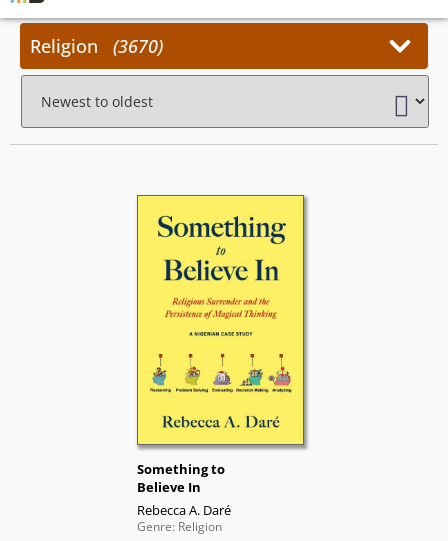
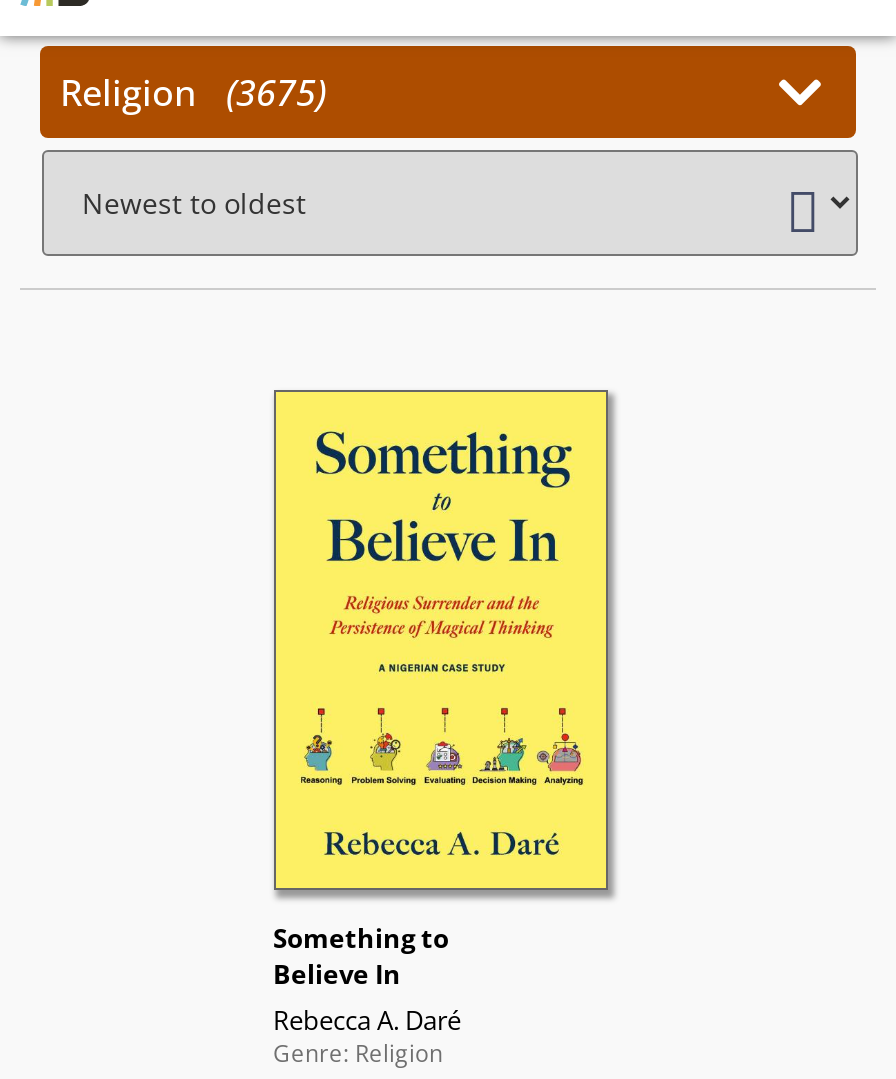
- Religion 3670
+ Religion 3675
